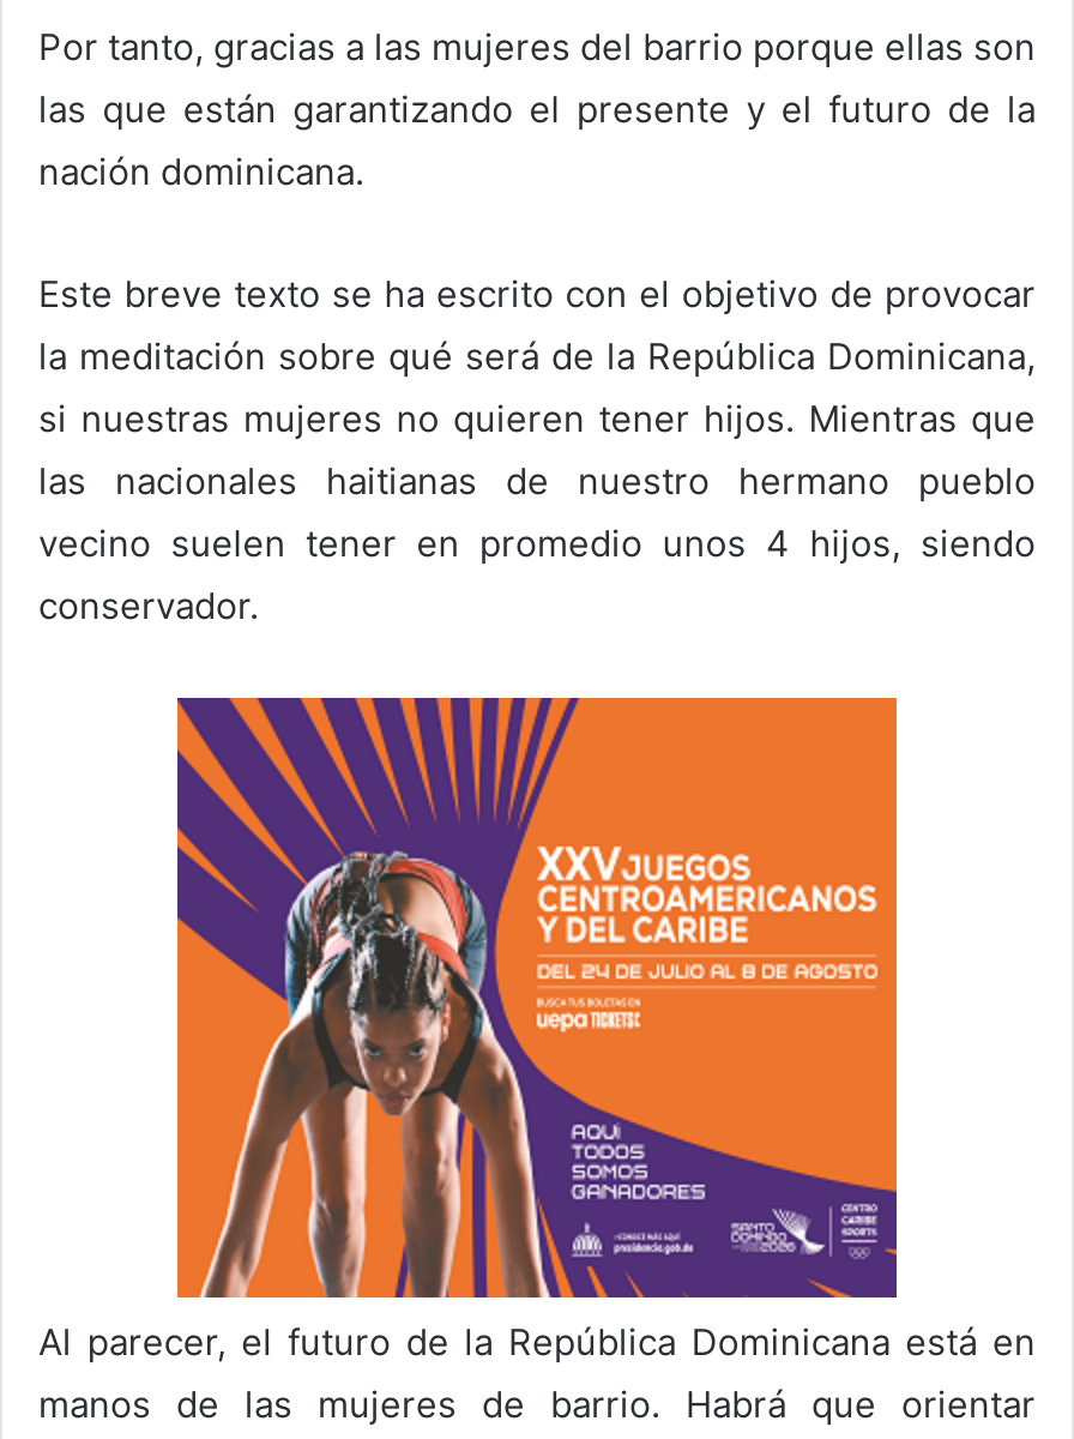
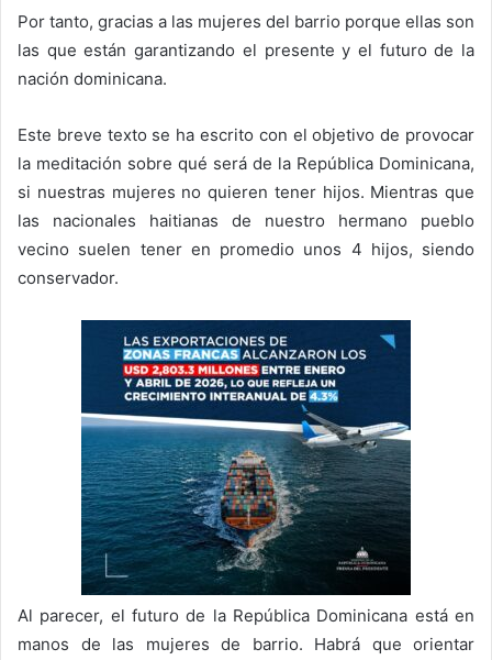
- [image]
+ [image]
